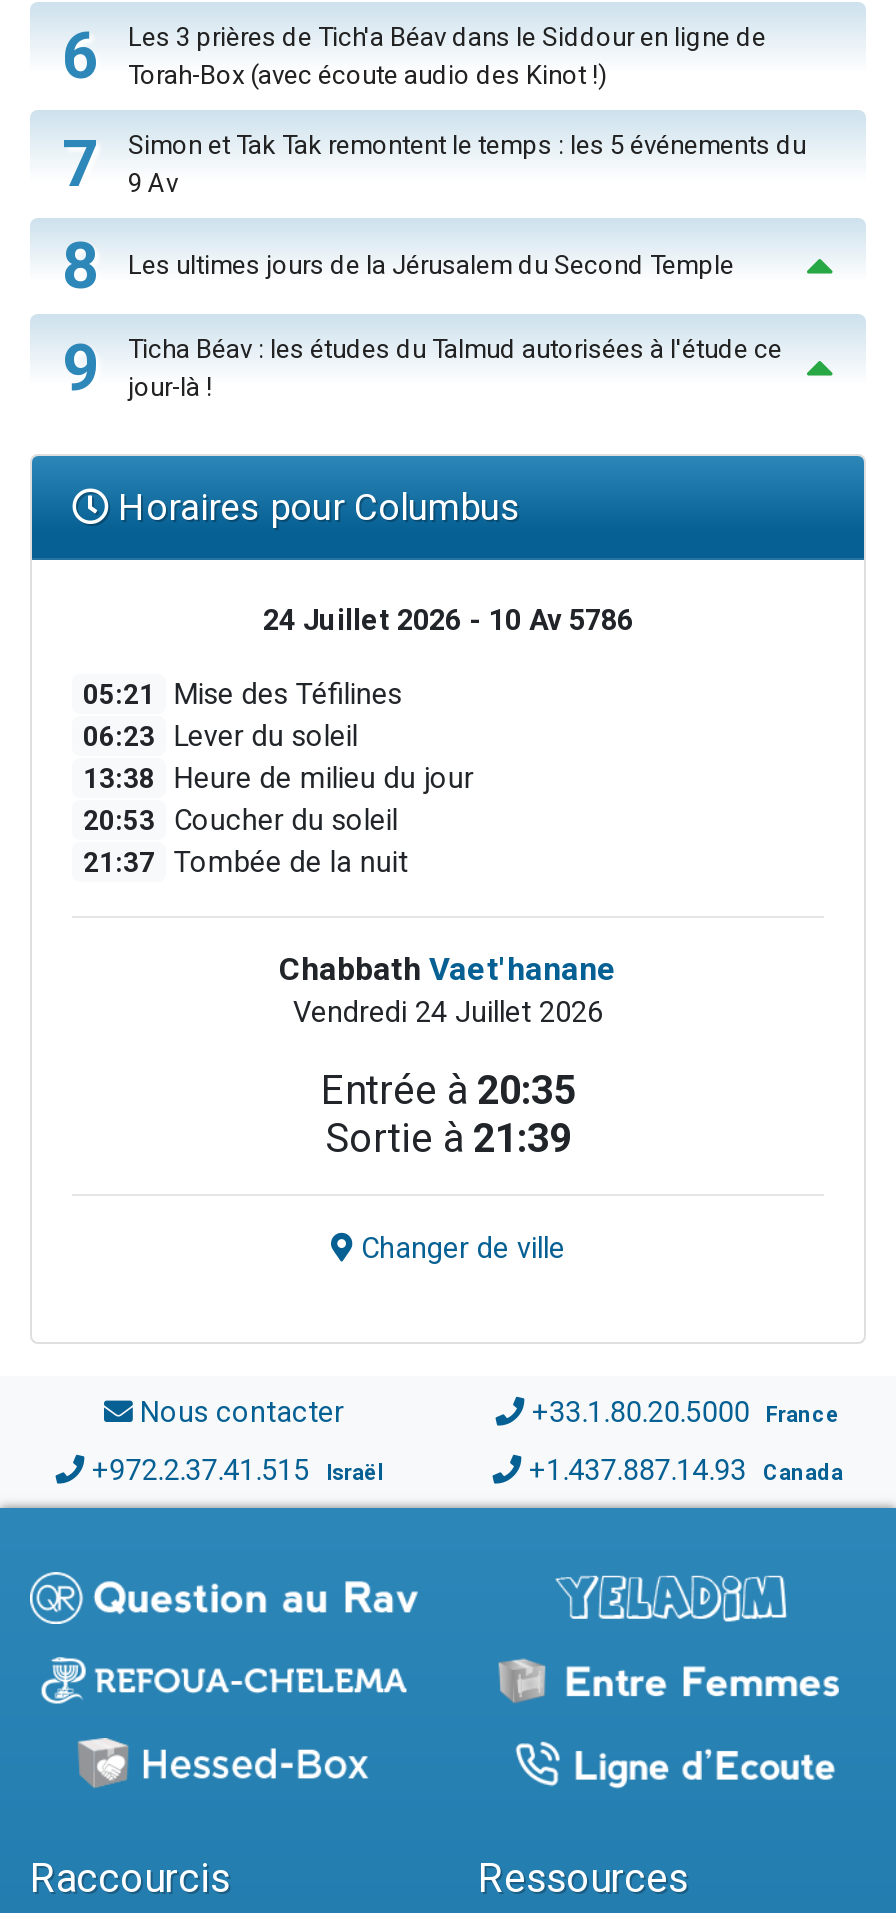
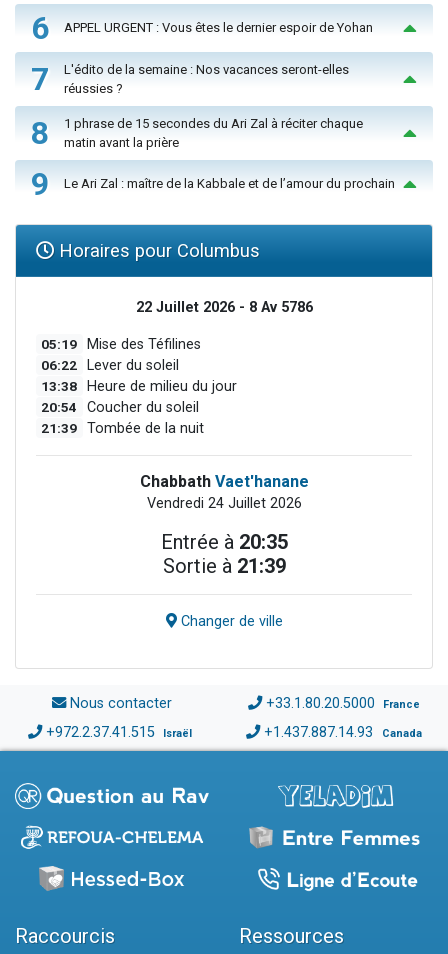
- Les 3 prières de Tich'a Béav dans le Siddour en ligne de
- Torah-Box (avec écoute audio des Kinot !)
+ APPEL URGENT : Vous êtes le dernier espoir de Yohan

- Simon et Tak Tak remontent le temps : les 5 événements du
- 9 Av
+ L'édito de la semaine : Nos vacances seront-elles
+ réussies ?

- Les ultimes jours de la Jérusalem du Second Temple
+ 1 phrase de 15 secondes du Ari Zal à réciter chaque
+ matin avant la prière

- Ticha Béav : les études du Talmud autorisées à l'étude ce
- jour-là !
+ Le Ari Zal : maître de la Kabbale et de l’amour du prochain

- 24 Juillet 2026 - 10 Av 5786
+ 22 Juillet 2026 - 8 Av 5786

- 05:21 Mise des Téfilines
+ 05:19 Mise des Téfilines

- 06:23 Lever du soleil
+ 06:22 Lever du soleil

- 20:53 Coucher du soleil
+ 20:54 Coucher du soleil

- 21:37 Tombée de la nuit
+ 21:39 Tombée de la nuit
